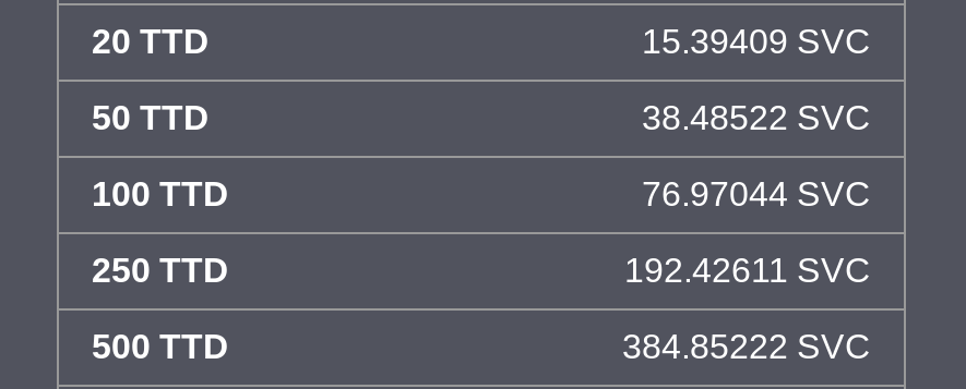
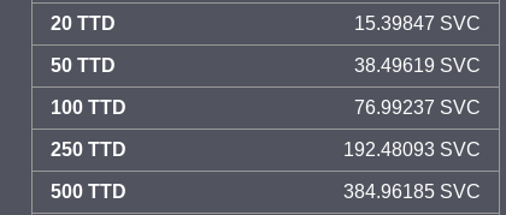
- 15.39409 SVC
+ 15.39847 SVC

- 38.48522 SVC
+ 38.49619 SVC

- 76.97044 SVC
+ 76.99237 SVC

- 192.42611 SVC
+ 192.48093 SVC

- 384.85222 SVC
+ 384.96185 SVC
